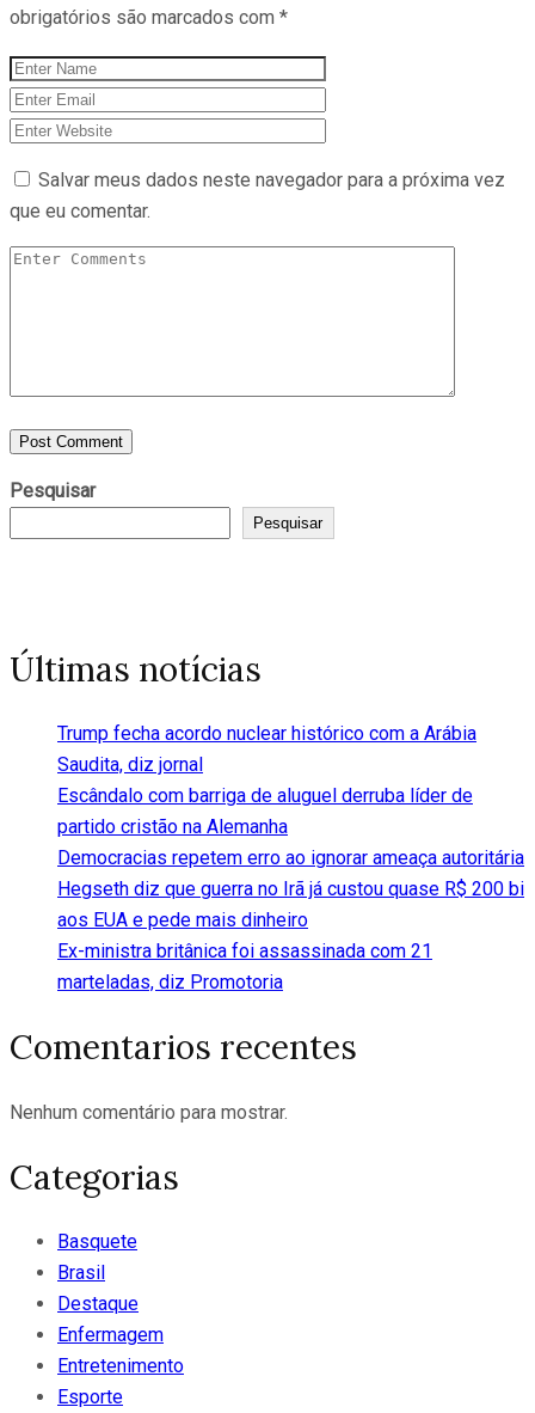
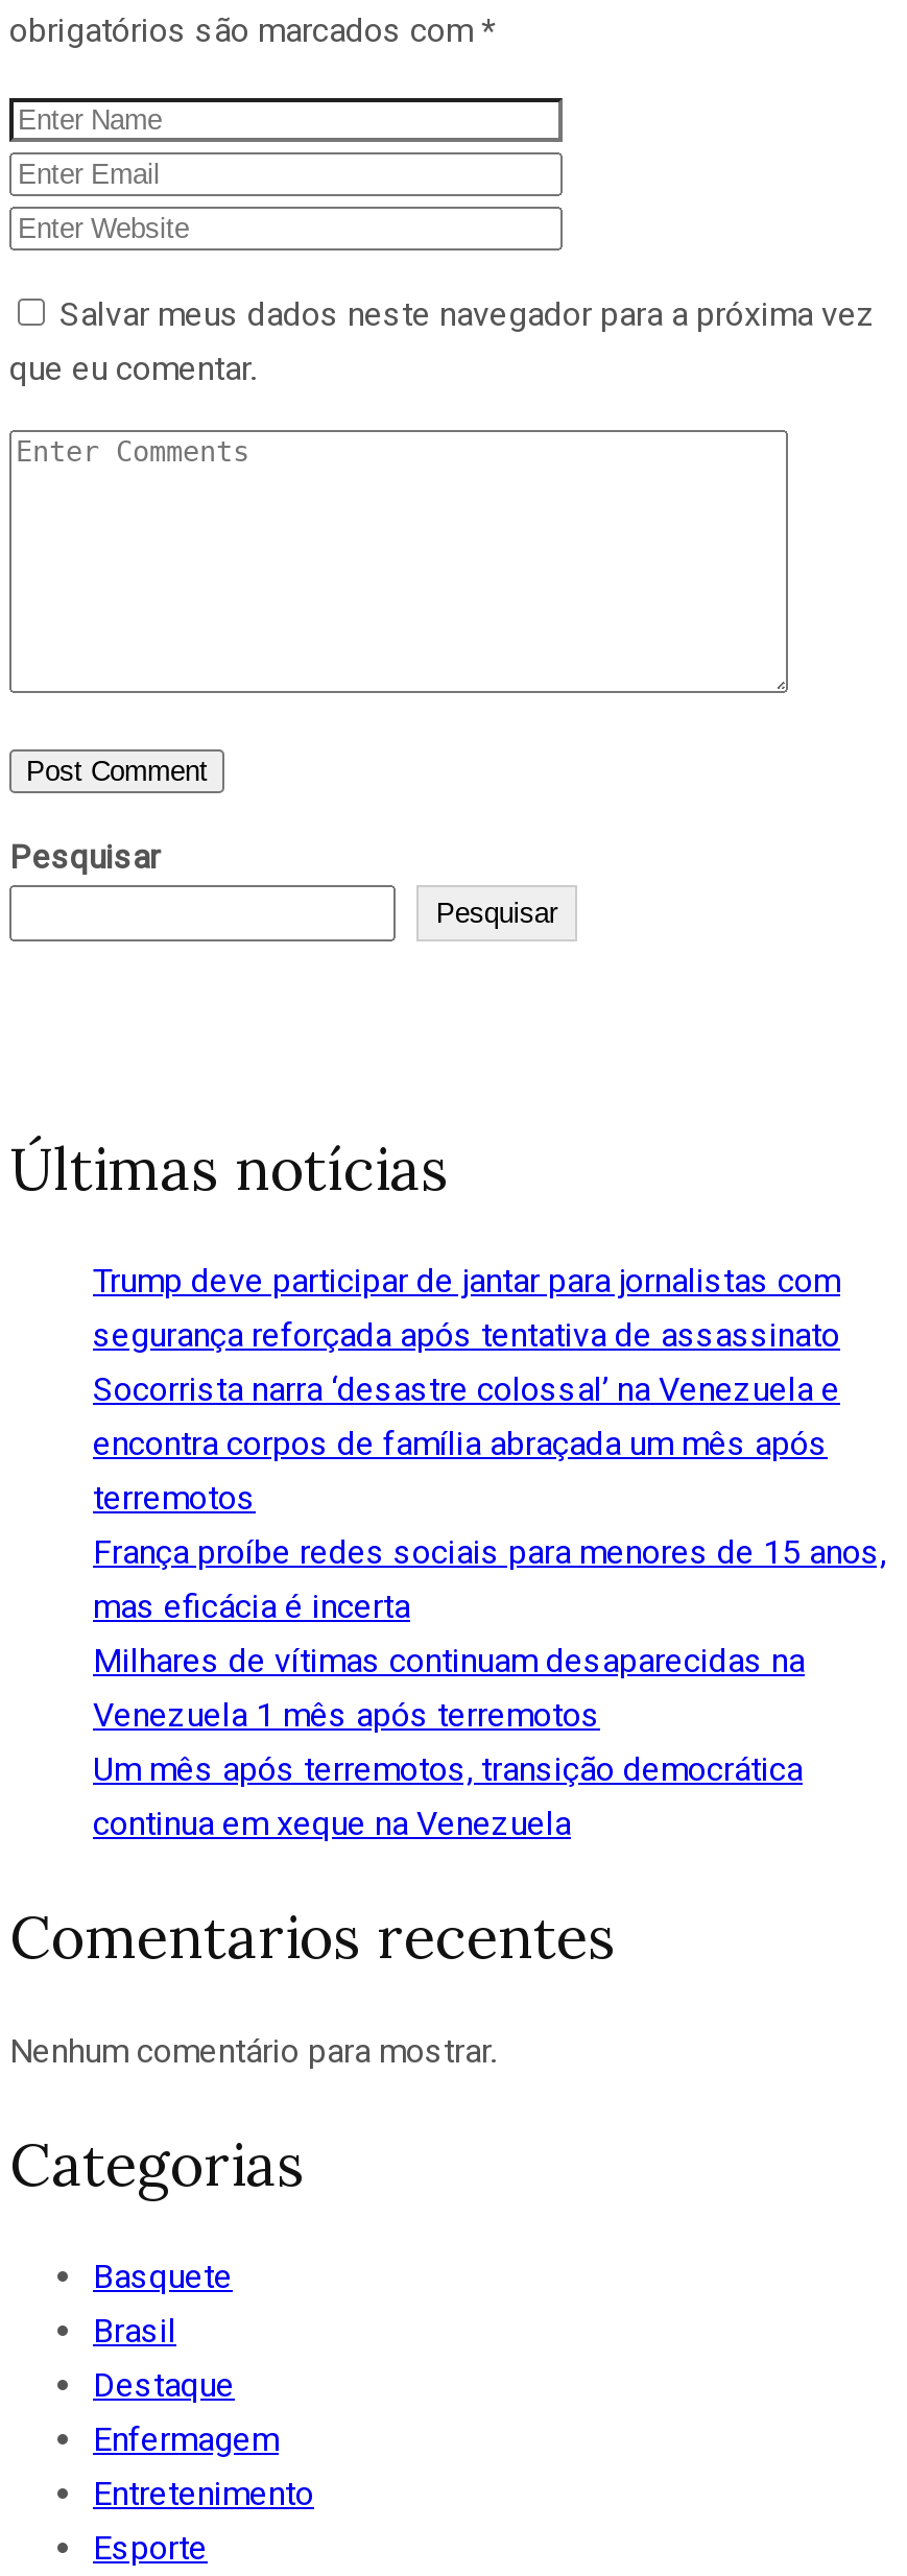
- Trump fecha acordo nuclear histórico com a Arábia
- Saudita, diz jornal
- Escândalo com barriga de aluguel derruba líder de
- partido cristão na Alemanha
- Democracias repetem erro ao ignorar ameaça autoritária
- Hegseth diz que guerra no Irã já custou quase R$ 200 bi
- aos EUA e pede mais dinheiro
- Ex-ministra britânica foi assassinada com 21
- marteladas, diz Promotoria
+ Trump deve participar de jantar para jornalistas com
+ segurança reforçada após tentativa de assassinato
+ Socorrista narra ‘desastre colossal’ na Venezuela e
+ encontra corpos de família abraçada um mês após
+ terremotos
+ França proíbe redes sociais para menores de 15 anos,
+ mas eficácia é incerta
+ Milhares de vítimas continuam desaparecidas na
+ Venezuela 1 mês após terremotos
+ Um mês após terremotos, transição democrática
+ continua em xeque na Venezuela
